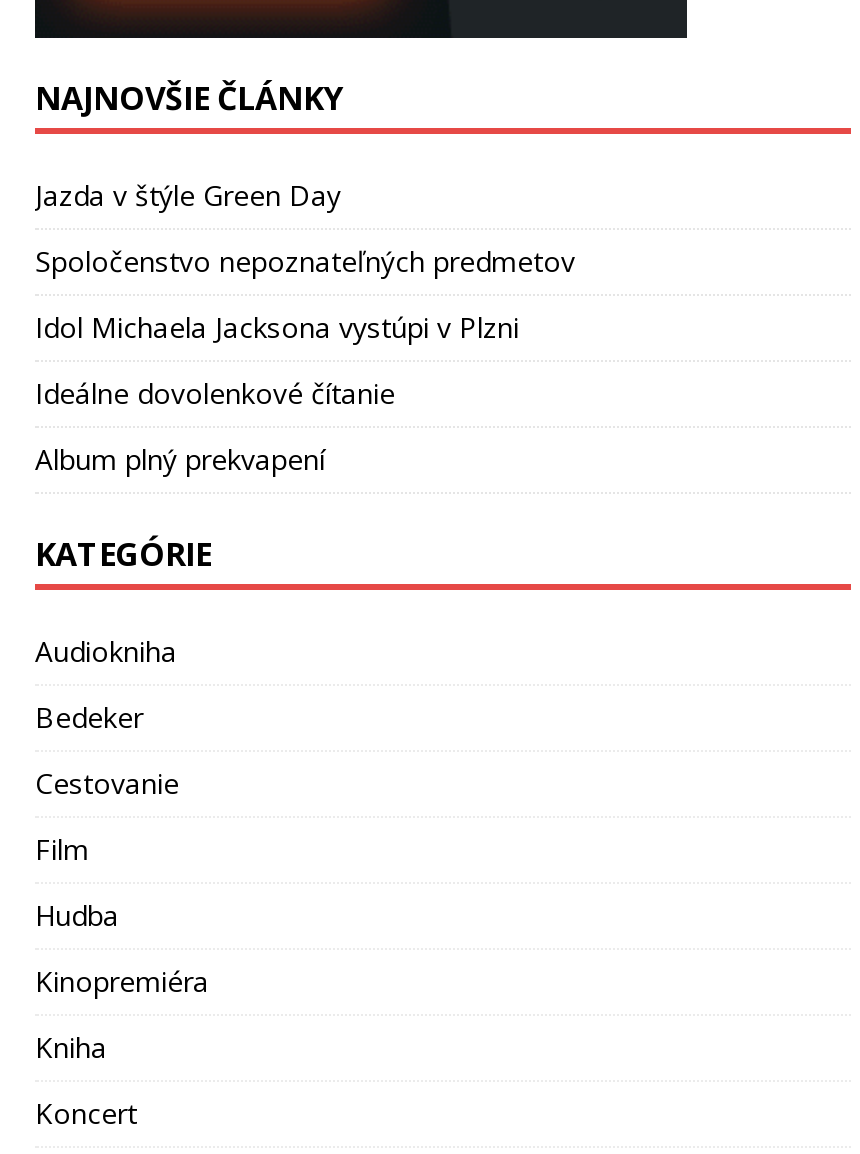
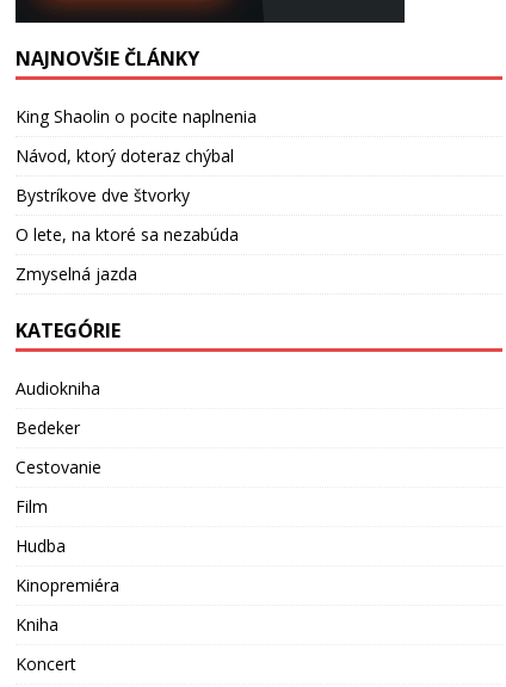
- Jazda v štýle Green Day
+ King Shaolin o pocite naplnenia

- Spoločenstvo nepoznateľných predmetov
+ Návod, ktorý doteraz chýbal

- Idol Michaela Jacksona vystúpi v Plzni
+ Bystríkove dve štvorky

- Ideálne dovolenkové čítanie
+ O lete, na ktoré sa nezabúda

- Album plný prekvapení
+ Zmyselná jazda
